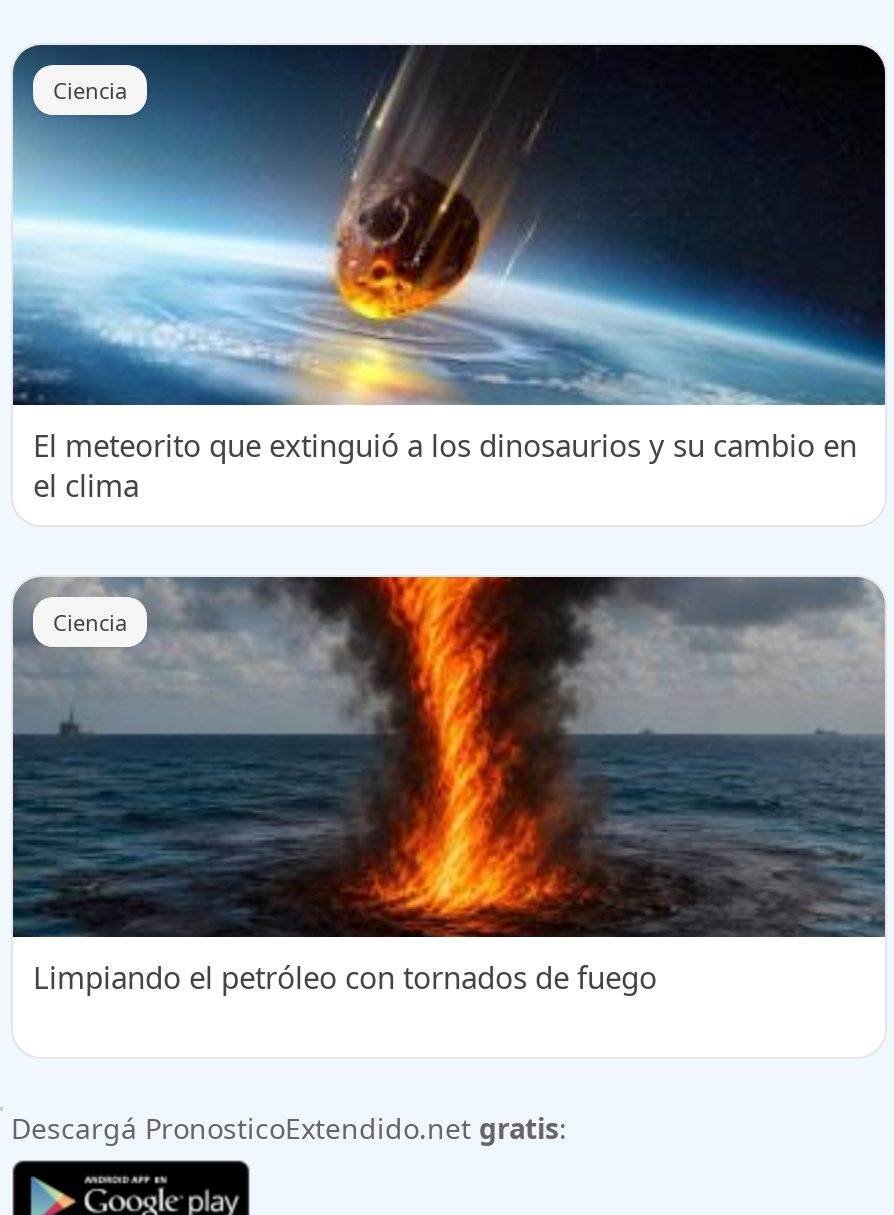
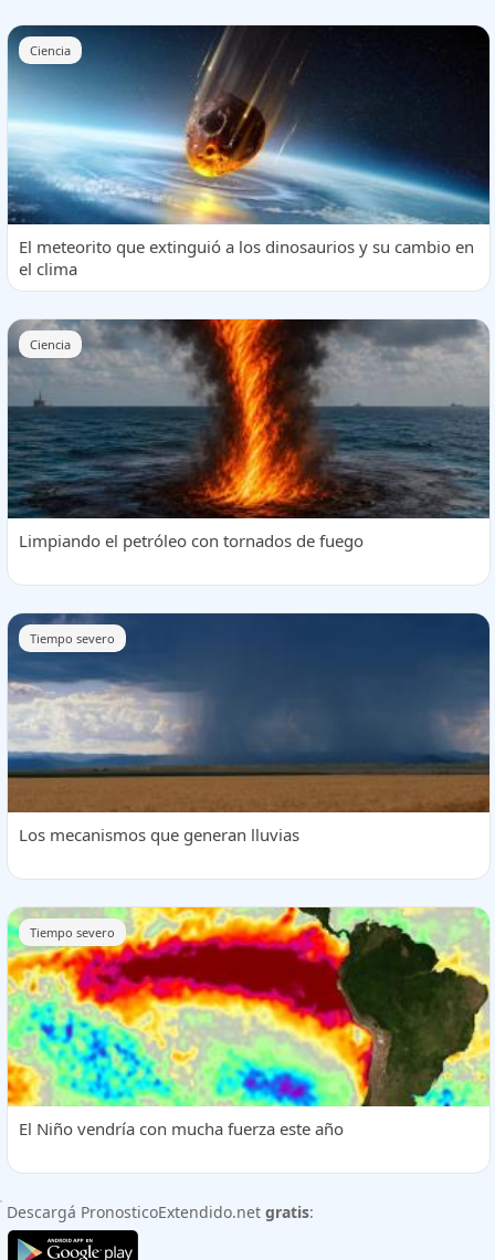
+ [image]
+ Tiempo severo

+ [image]
+ Tiempo severo

+ Los mecanismos que generan lluvias

+ El Niño vendría con mucha fuerza este año
